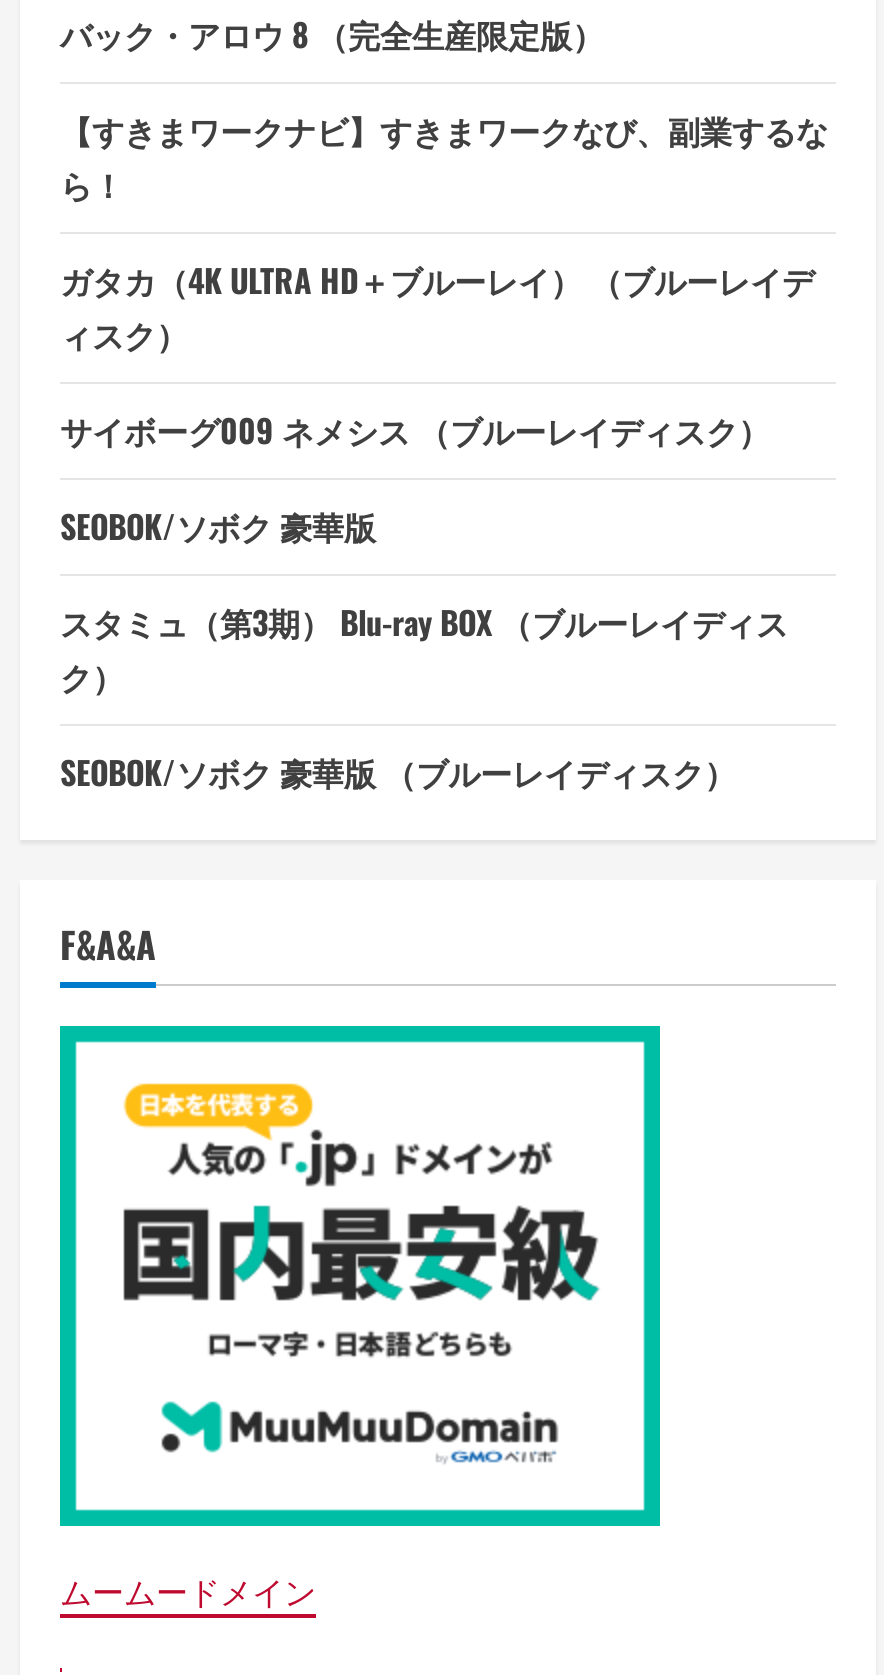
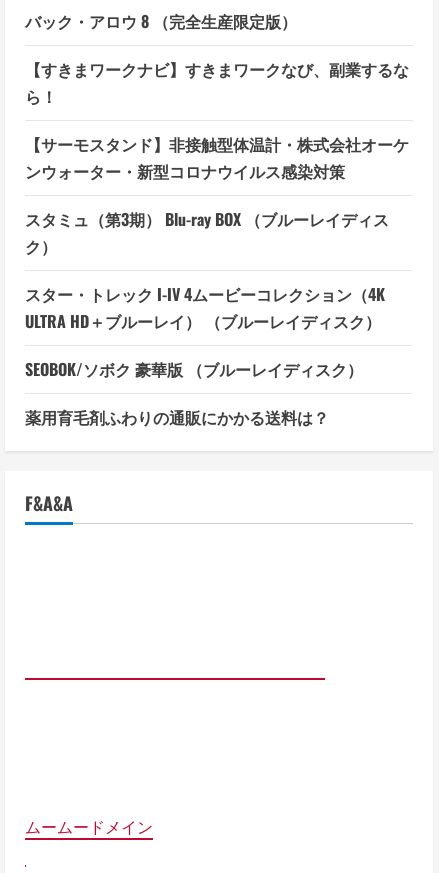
- ガタカ（4K ULTRA HD＋ブルーレイ） （ブルーレイデ
- ィスク）
- サイボーグ009 ネメシス （ブルーレイディスク）
- SEOBOK/ソボク 豪華版
+ 【サーモスタンド】非接触型体温計・株式会社オーケ
+ ンウォーター・新型コロナウイルス感染対策

moved up: スタミュ（第3期） Blu-ray BOX （ブルーレイディス | ク）

+ スター・トレック I-IV 4ムービーコレクション（4K
+ ULTRA HD＋ブルーレイ） （ブルーレイディスク）

moved up: SEOBOK/ソボク 豪華版 （ブルーレイディスク）

+ 薬用育毛剤ふわりの通販にかかる送料は？

- [image]
